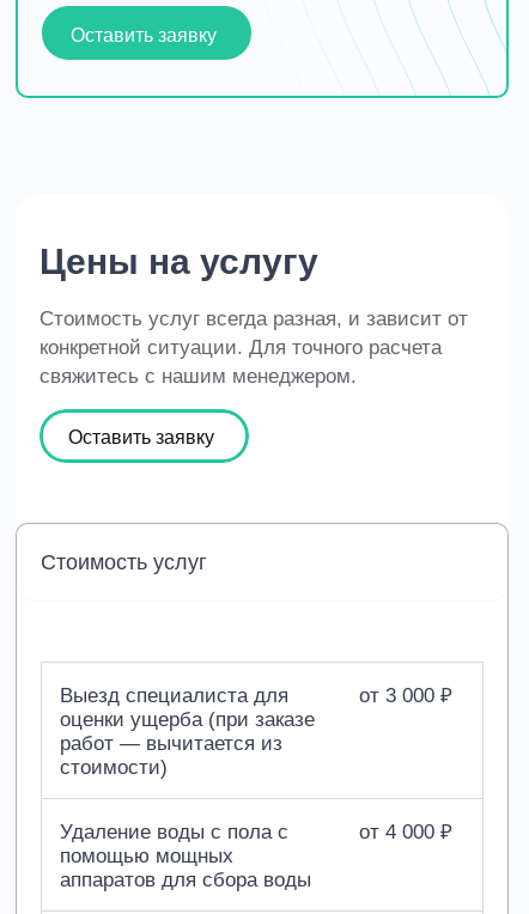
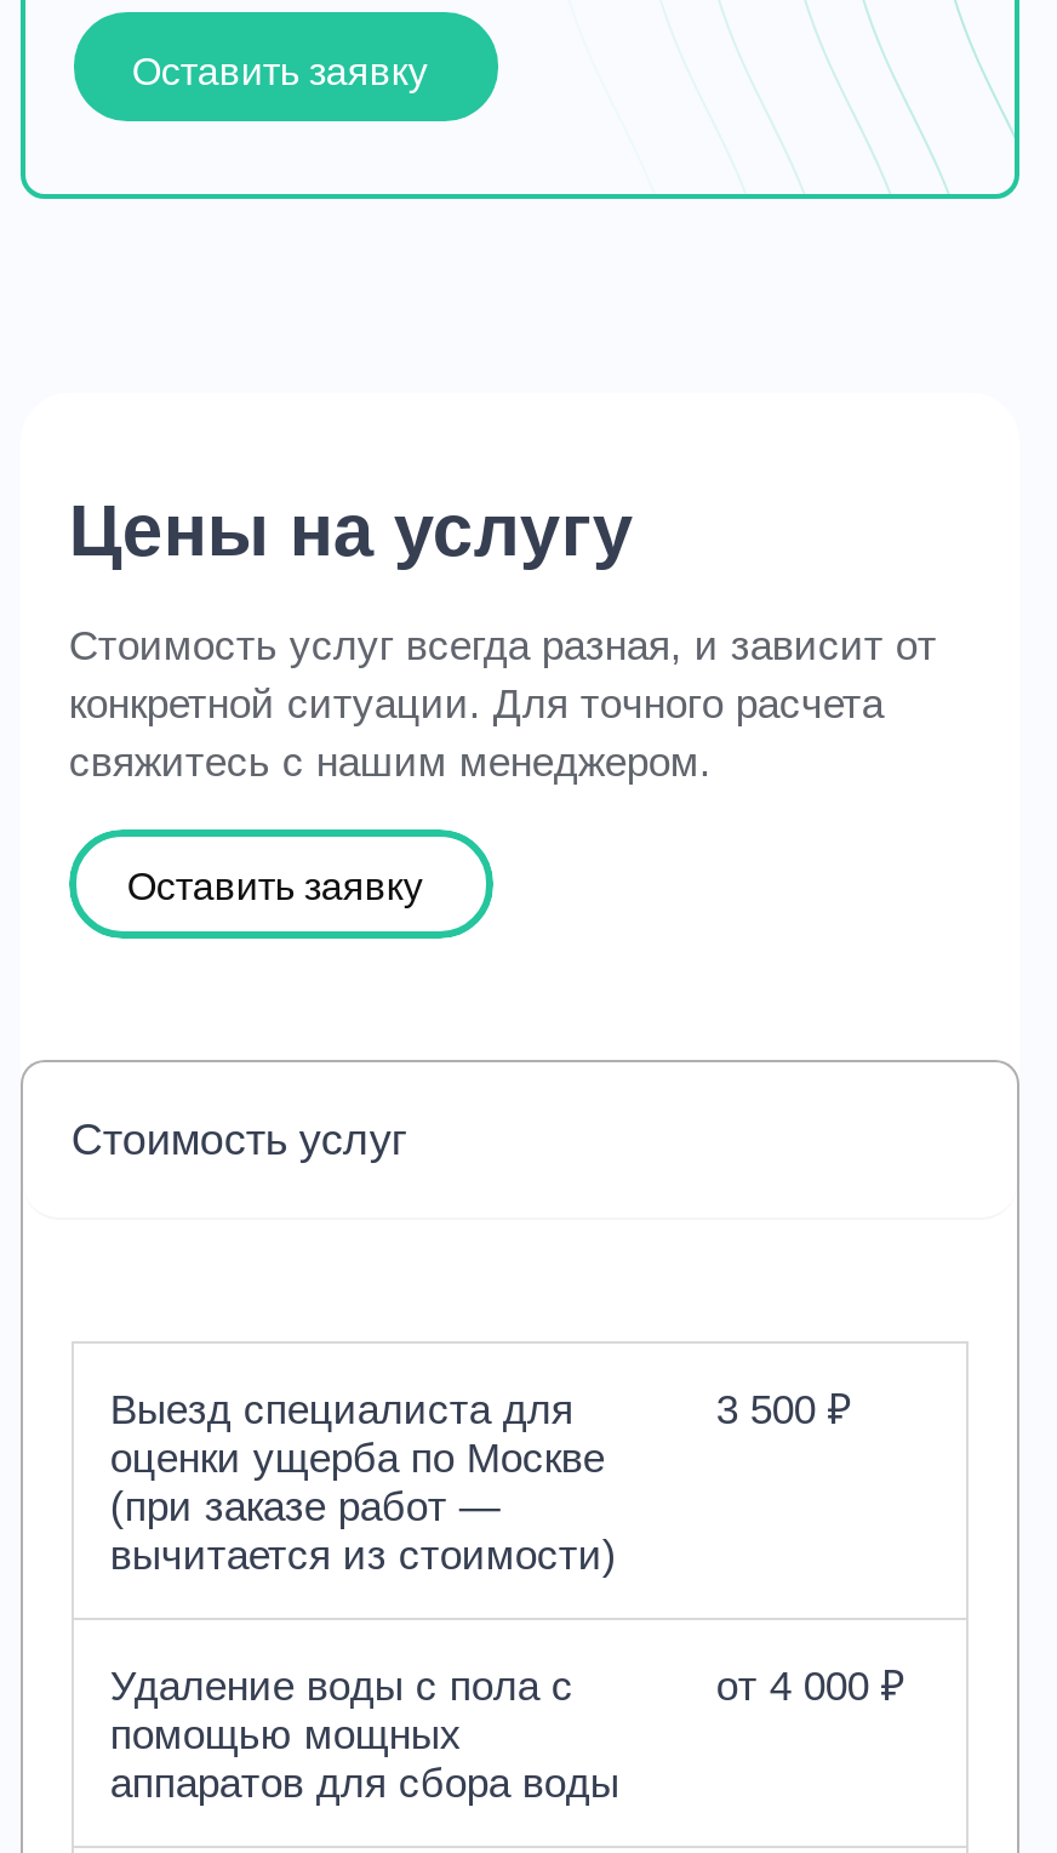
- от 3 000 ₽
+ 3 500 ₽

- оценки ущерба (при заказе
- работ — вычитается из
- стоимости)
+ оценки ущерба по Москве
+ (при заказе работ —
+ вычитается из стоимости)
